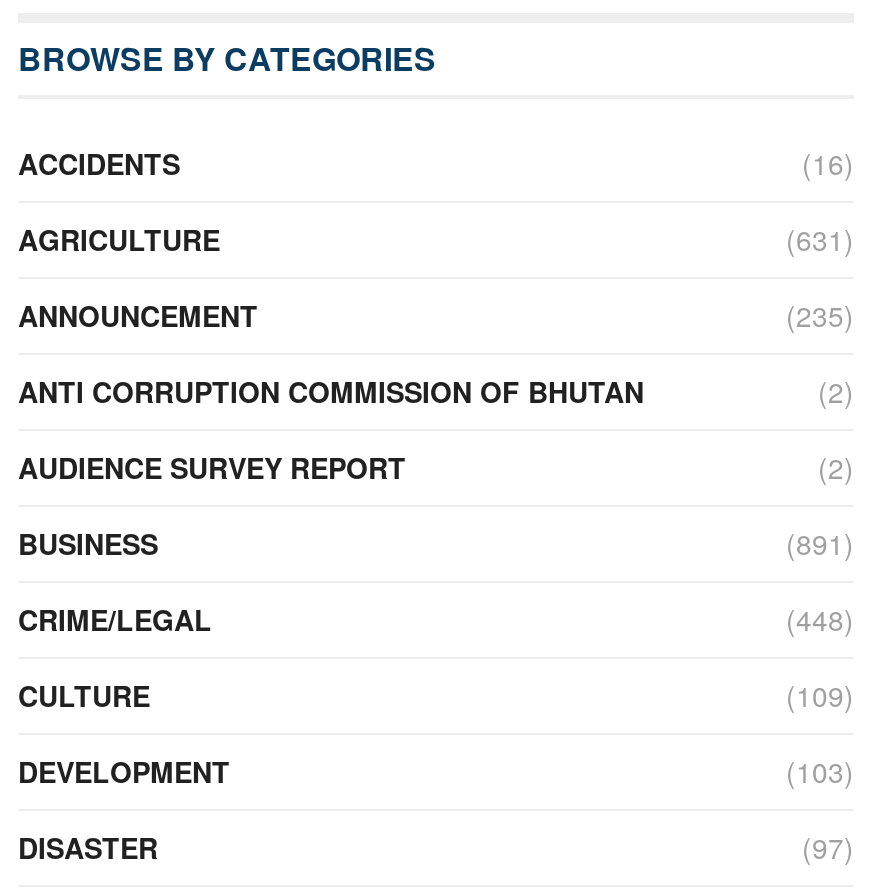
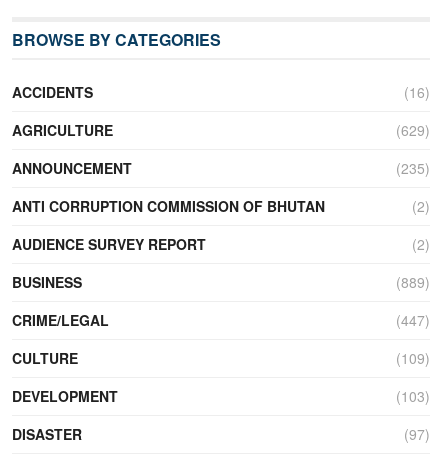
- (631)
+ (629)

- (891)
+ (889)

- (448)
+ (447)
